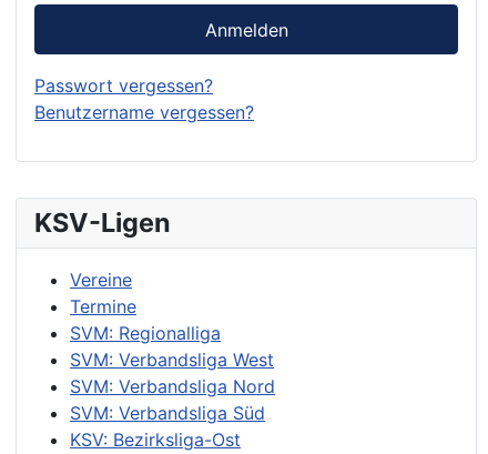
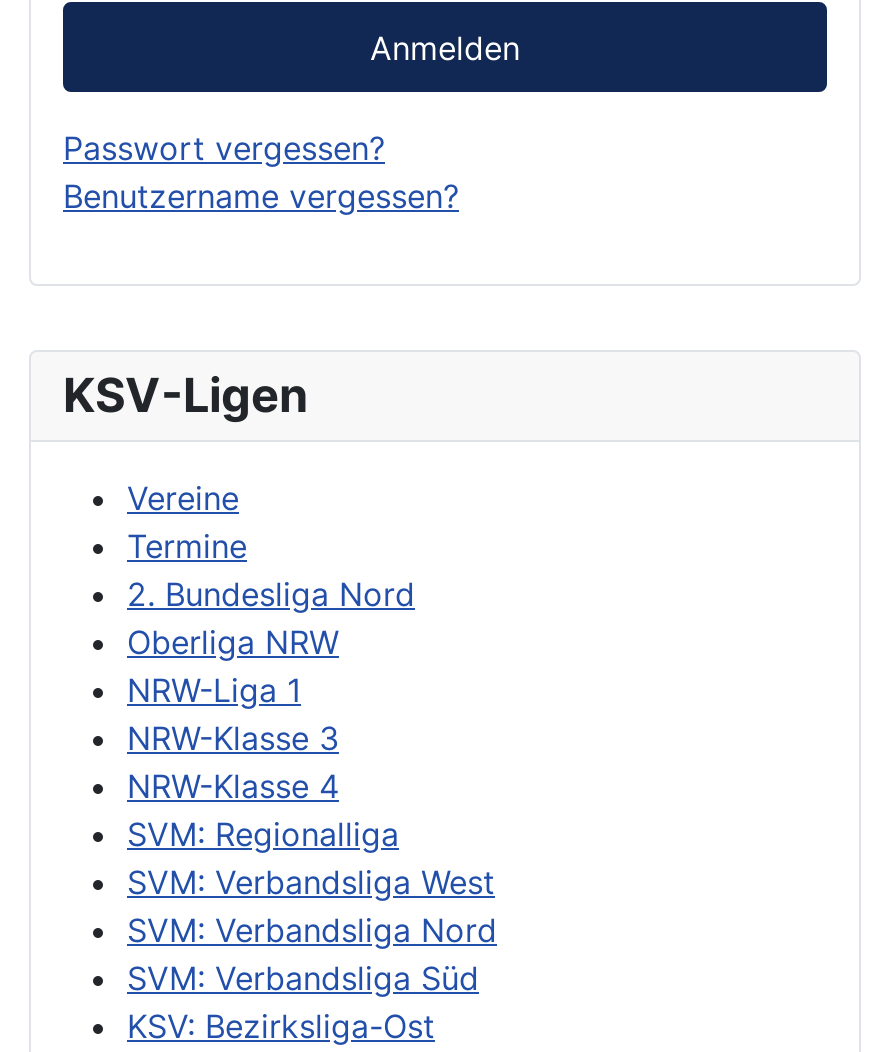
+ 2. Bundesliga Nord
+ Oberliga NRW
+ NRW-Liga 1
+ NRW-Klasse 3
+ NRW-Klasse 4
